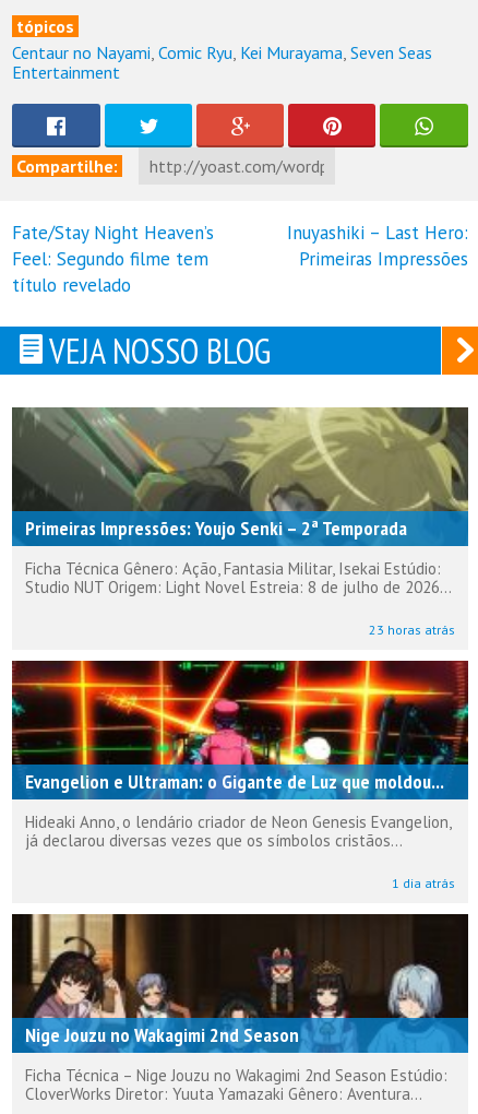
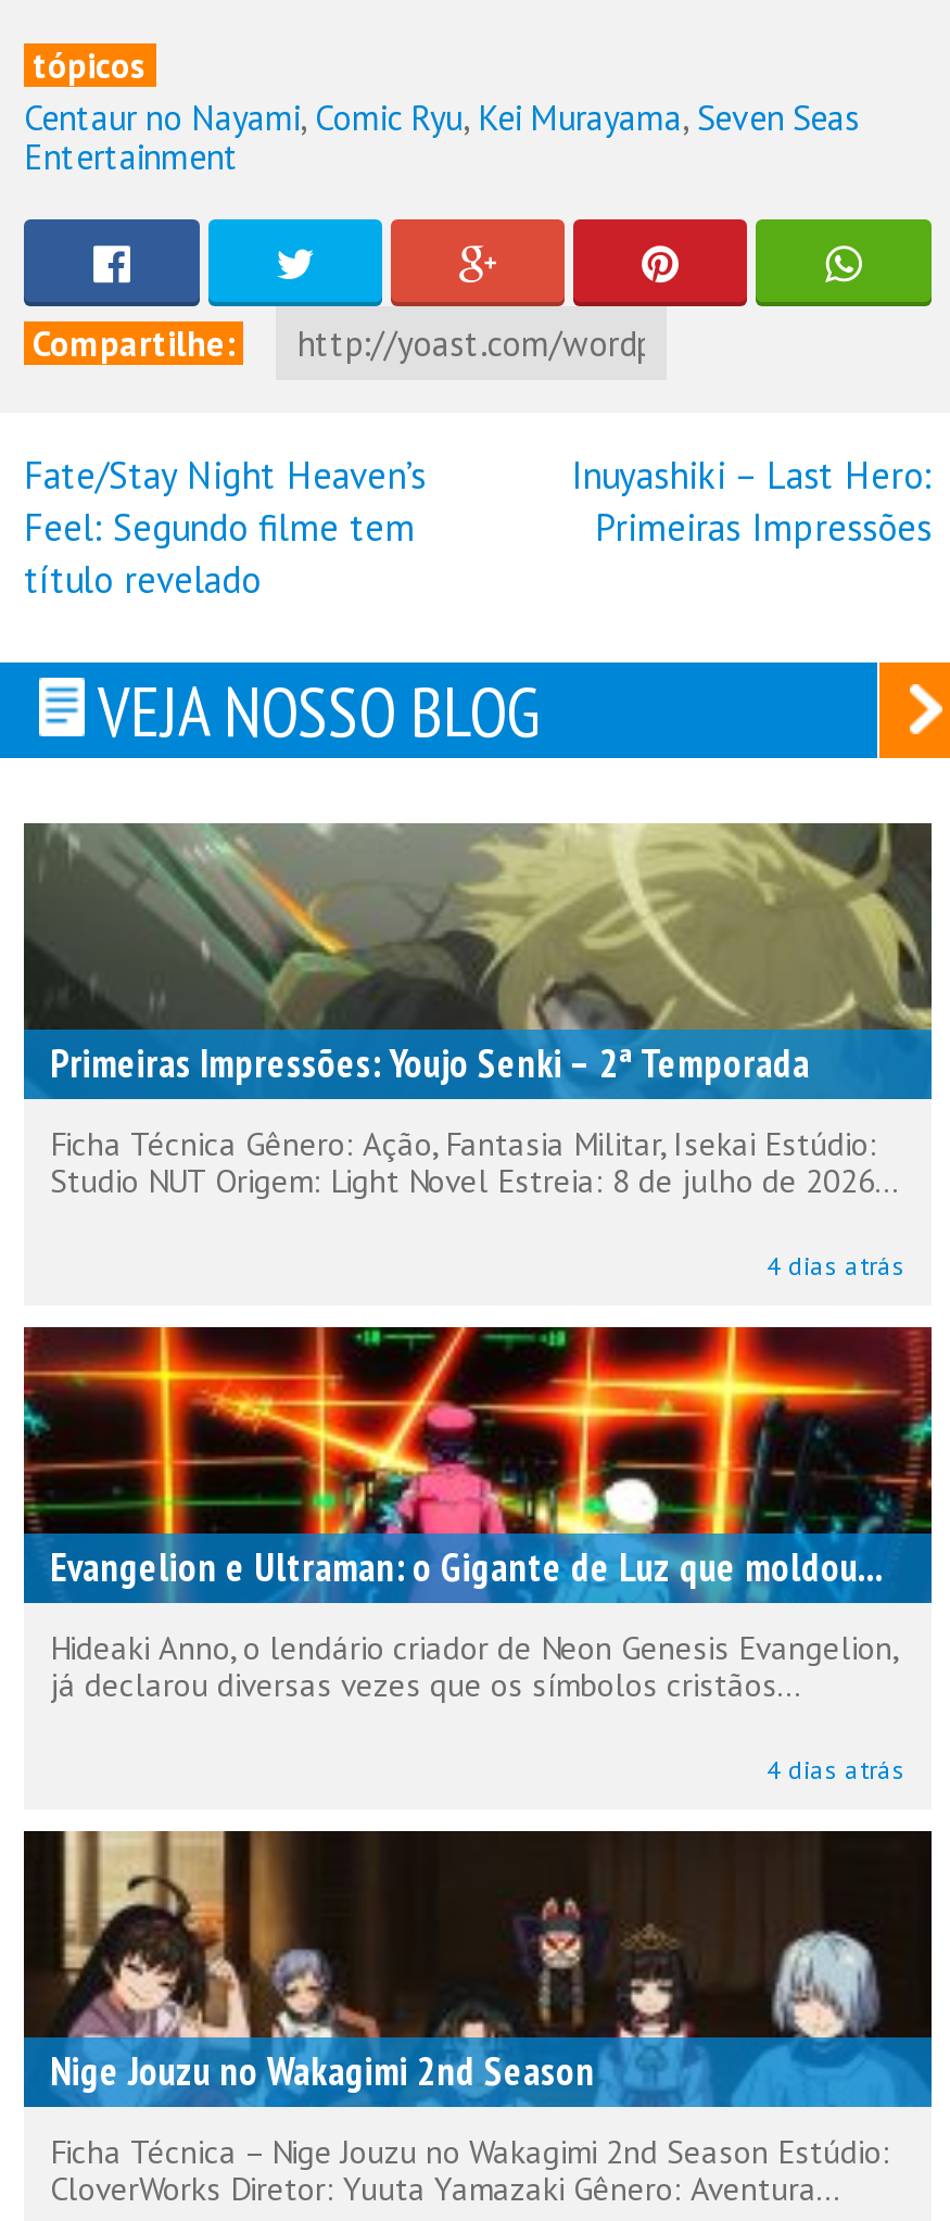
- 23 horas atrás
+ 4 dias atrás

- 1 dia atrás
+ 4 dias atrás
